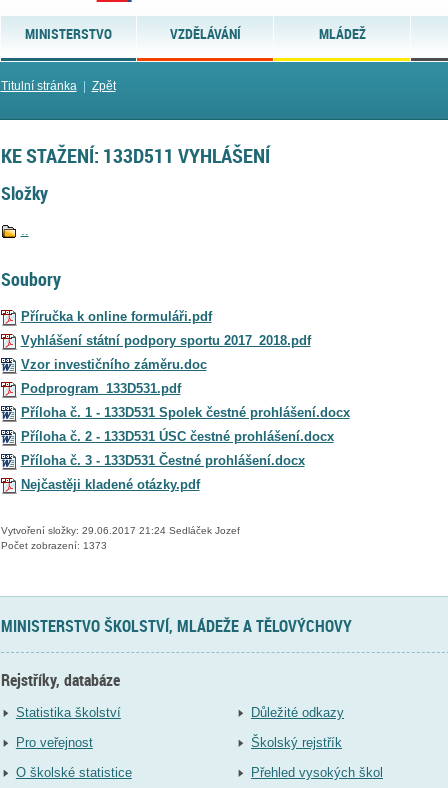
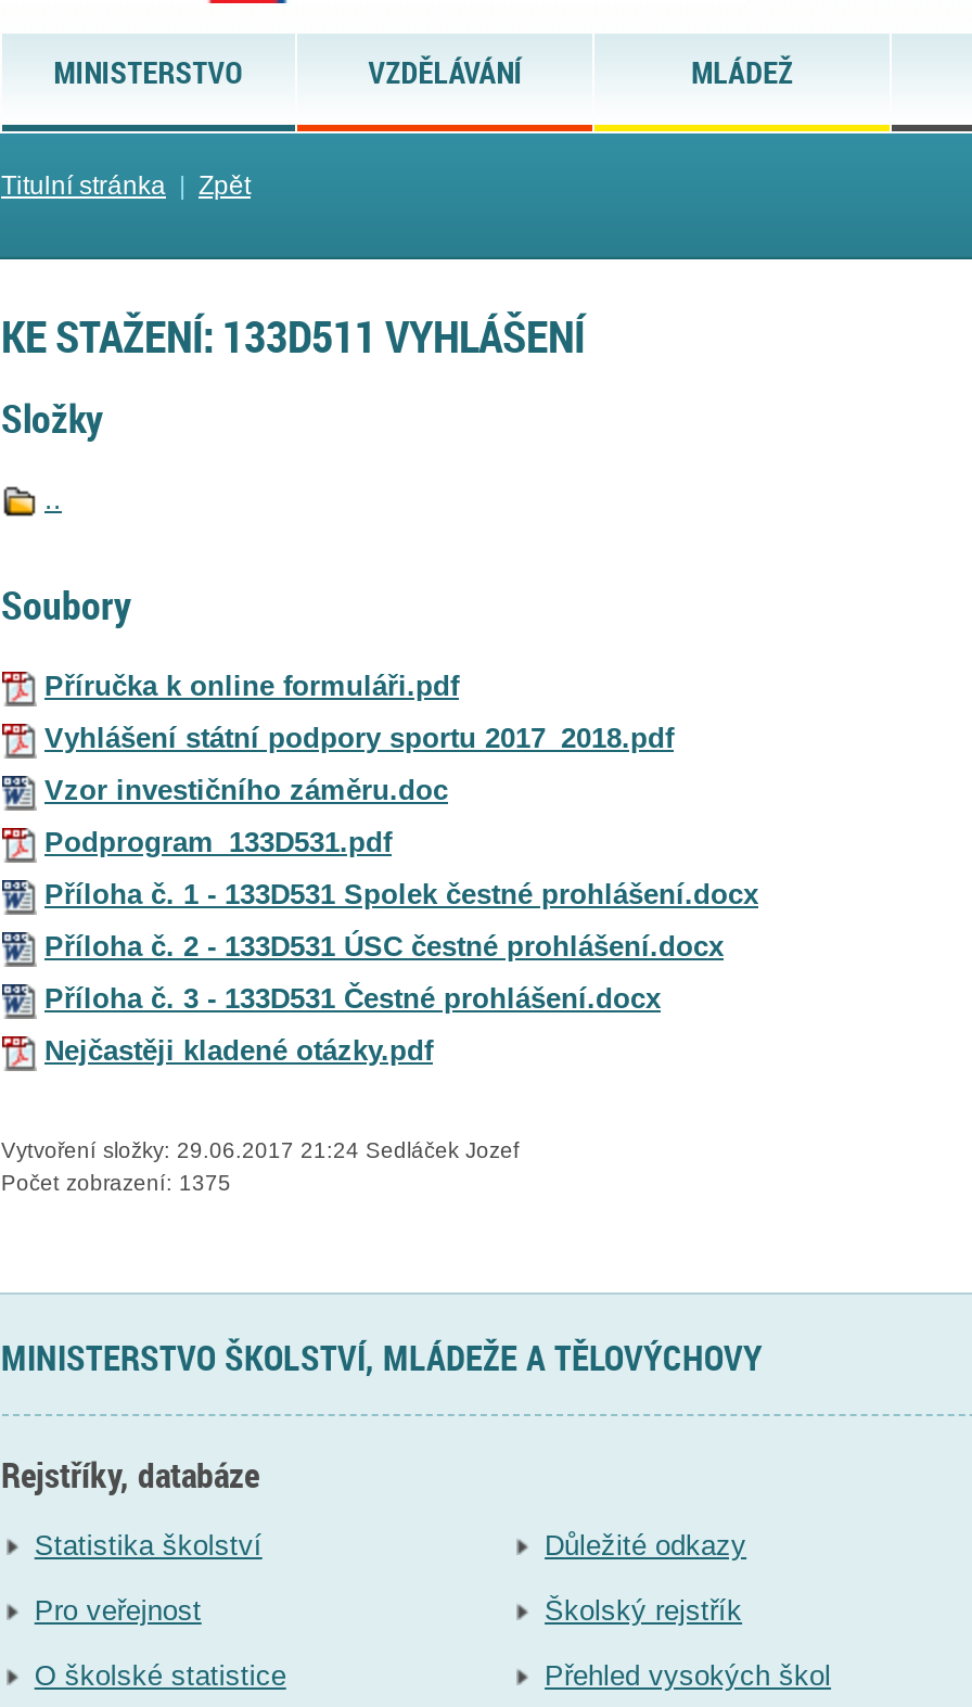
- Počet zobrazení: 1373
+ Počet zobrazení: 1375
